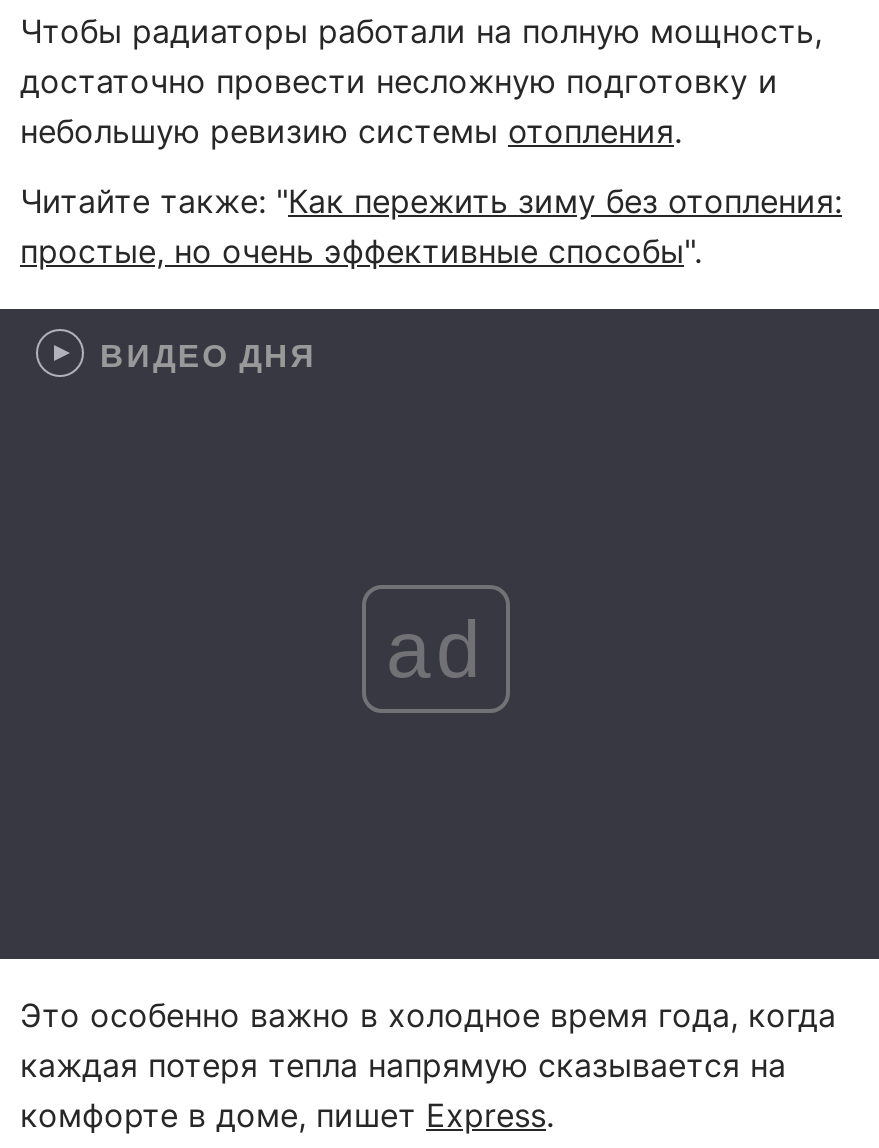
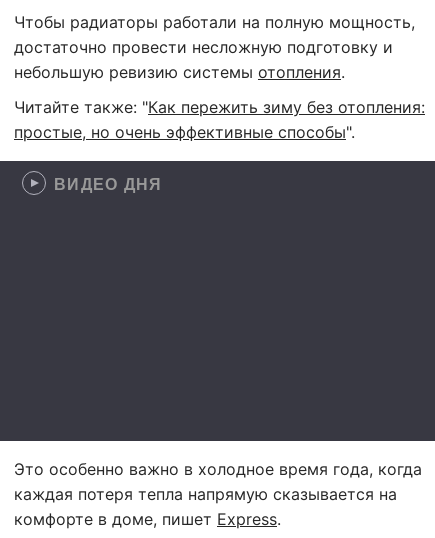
- ad
